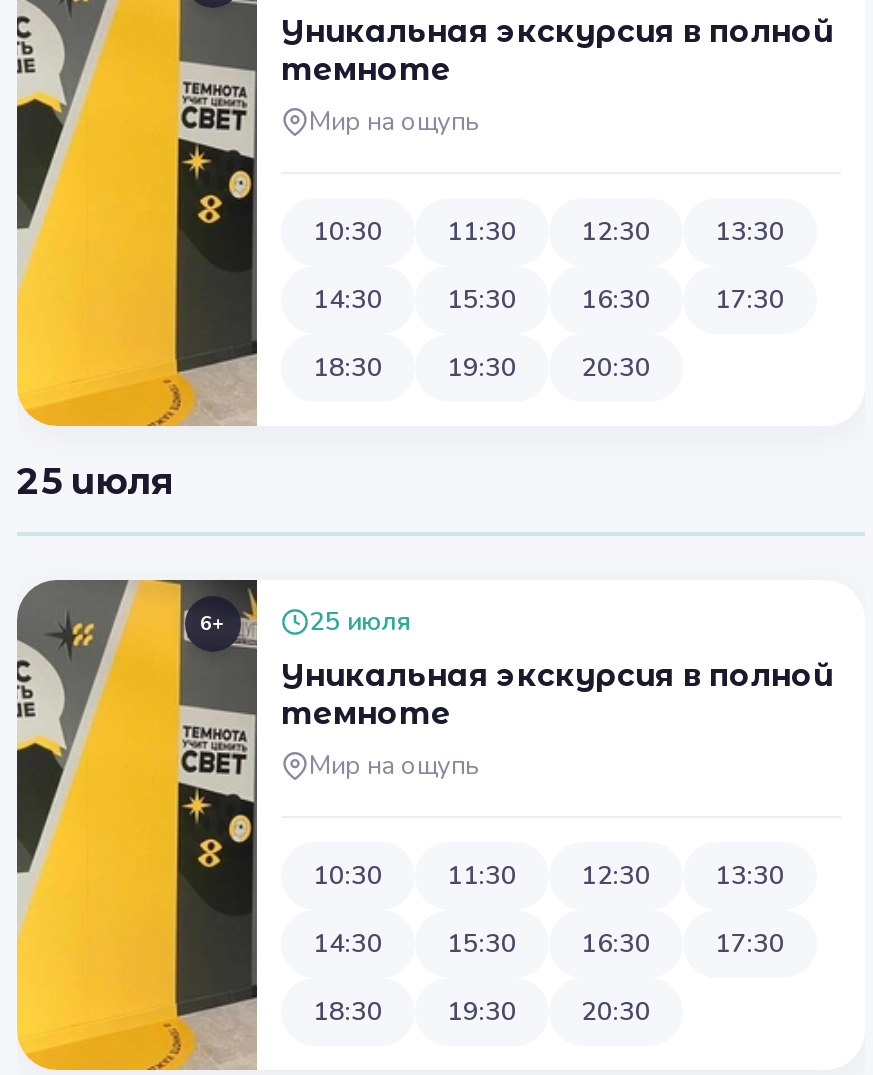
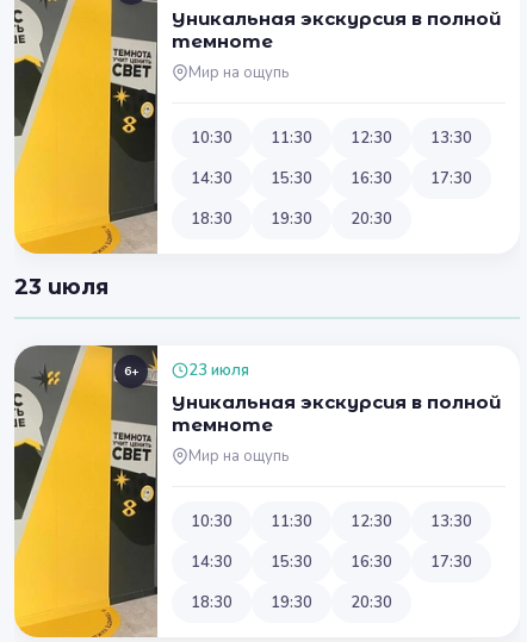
- 25 июля
+ 23 июля

- 25 июля
+ 23 июля
